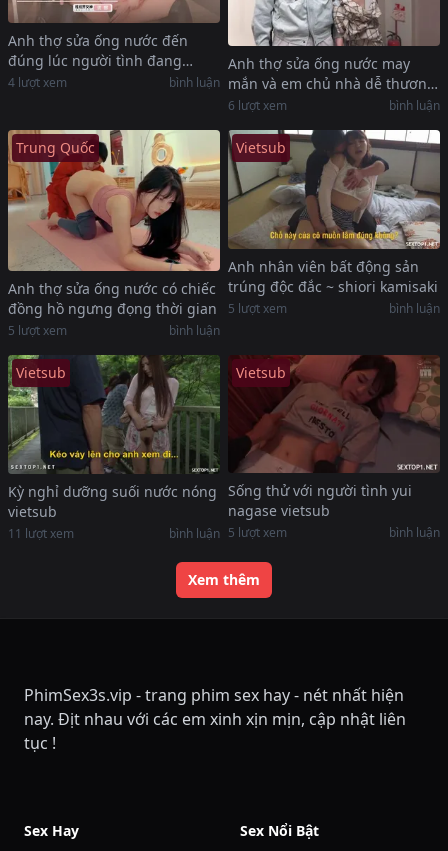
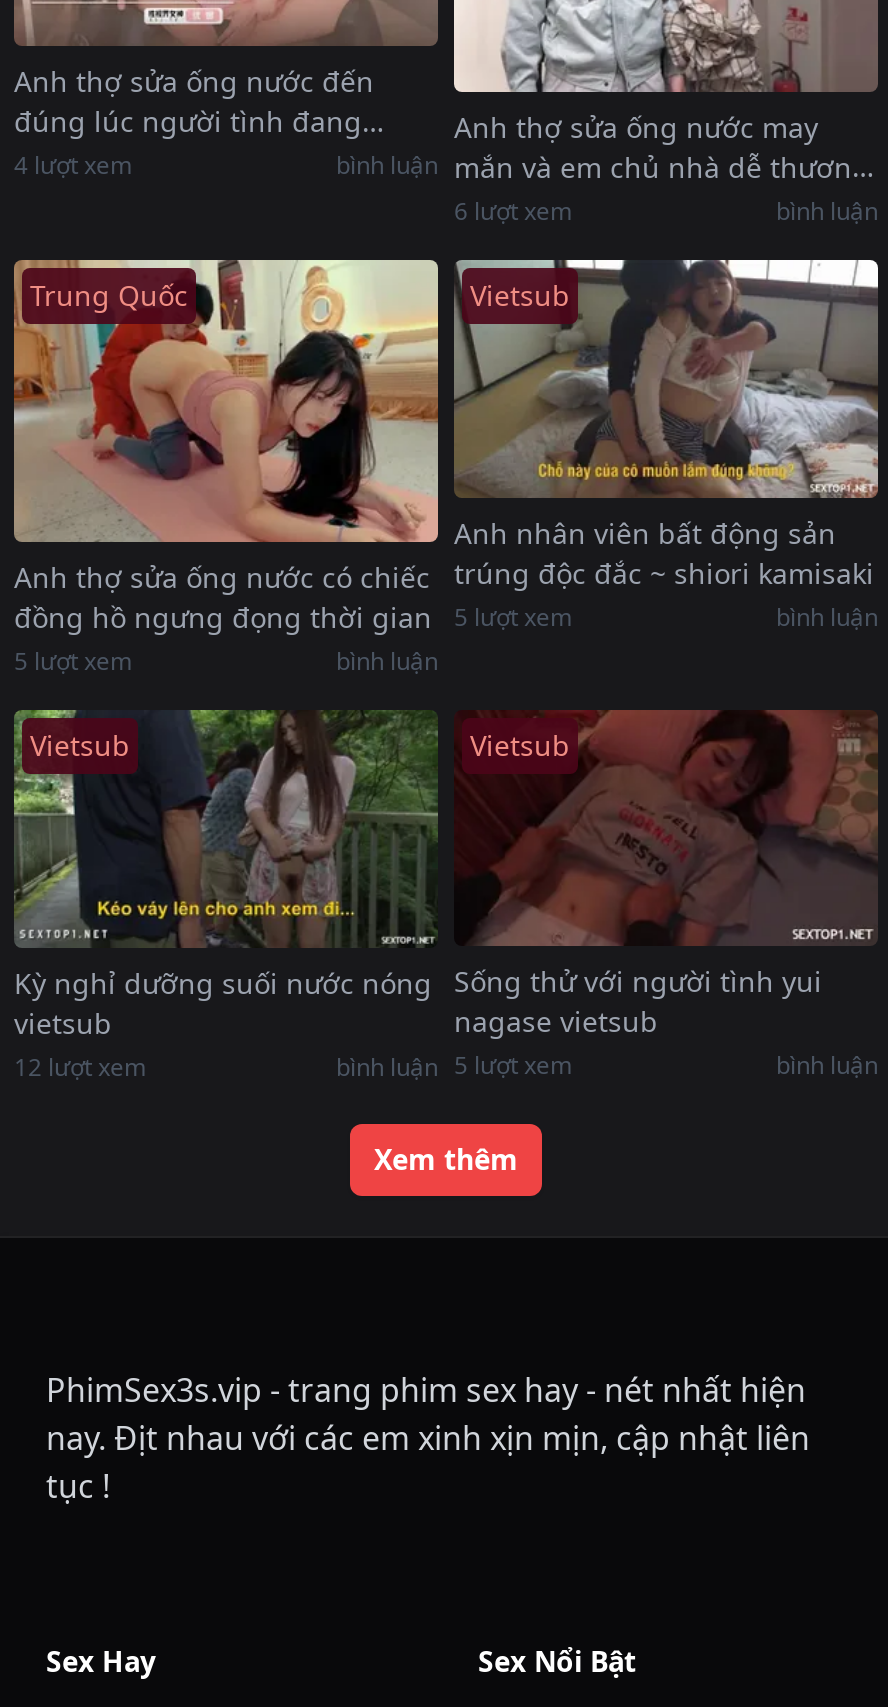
- 11 lượt xem
+ 12 lượt xem
